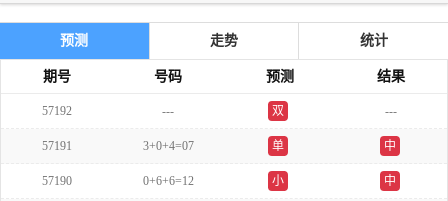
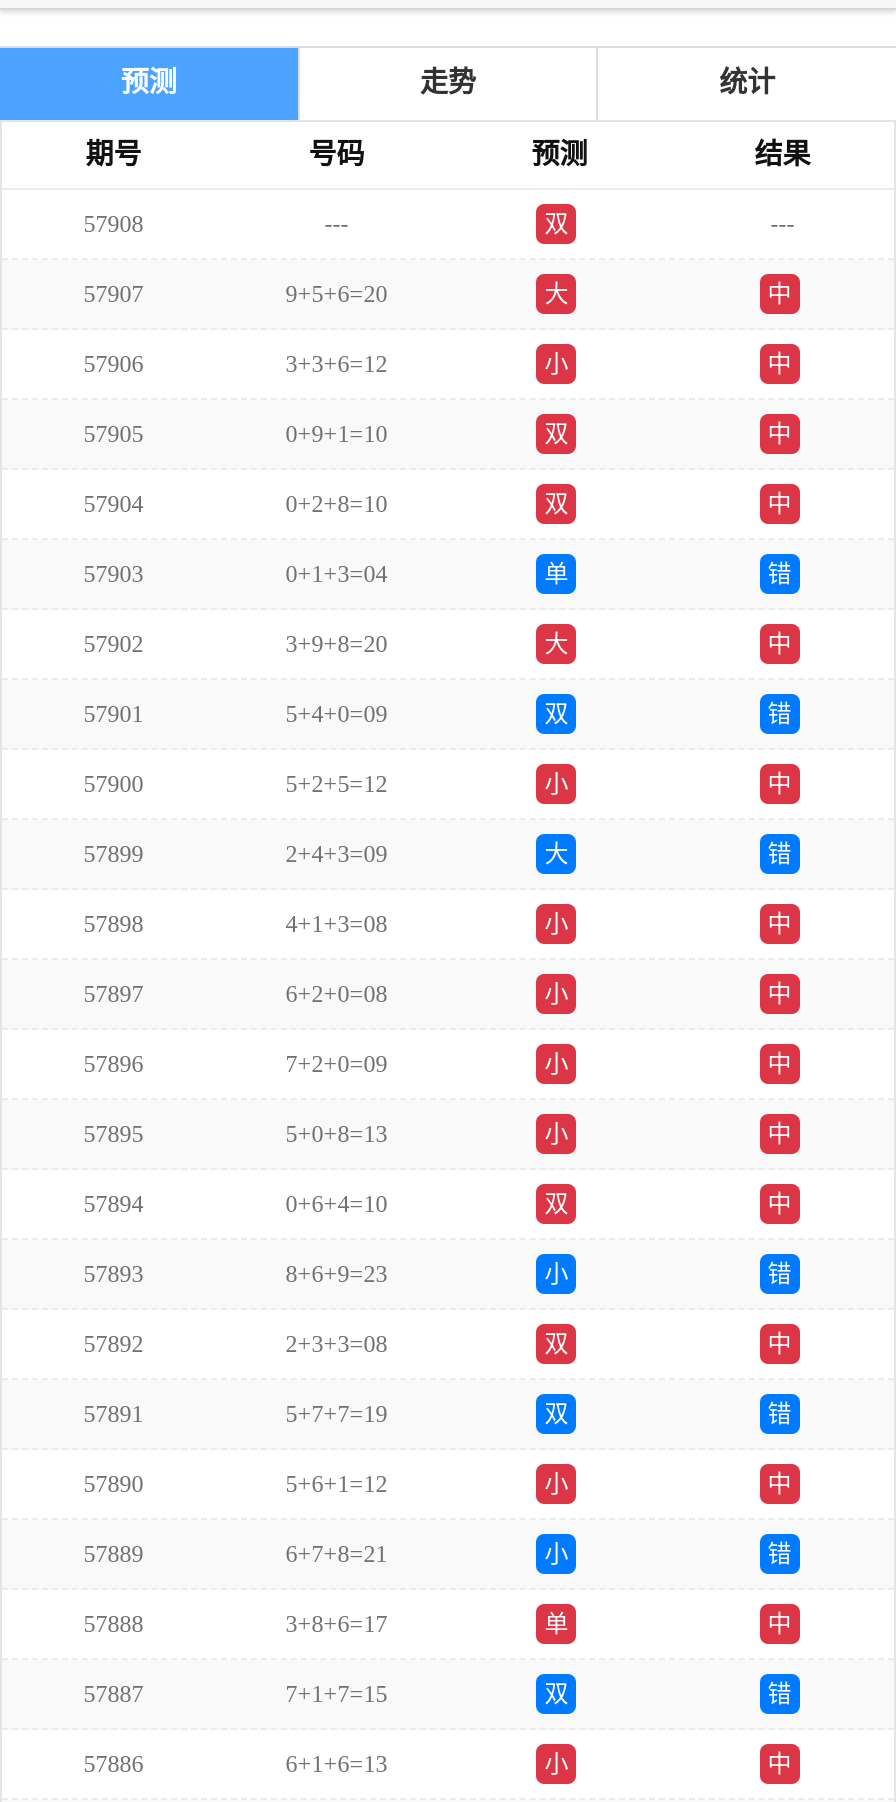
- 57192
+ 57908

- 57191
- 3+0+4=07
+ 57907
+ 9+5+6=20
+ 大
+ 中
+ 57906
+ 3+3+6=12
+ 小
+ 中
+ 57905
+ 0+9+1=10
+ 双
+ 中
+ 57904
+ 0+2+8=10
+ 双
+ 中
+ 57903
+ 0+1+3=04
+ 单
+ 错
+ 57902
+ 3+9+8=20
+ 大
+ 中
+ 57901
+ 5+4+0=09
+ 双
+ 错
+ 57900
+ 5+2+5=12
+ 小
+ 中
+ 57899
+ 2+4+3=09
+ 大
+ 错
+ 57898
+ 4+1+3=08
+ 小
+ 中
+ 57897
+ 6+2+0=08
+ 小
+ 中
+ 57896
+ 7+2+0=09
+ 小
+ 中
+ 57895
+ 5+0+8=13
+ 小
+ 中
+ 57894
+ 0+6+4=10
+ 双
+ 中
+ 57893
+ 8+6+9=23
+ 小
+ 错
+ 57892
+ 2+3+3=08
+ 双
+ 中
+ 57891
+ 5+7+7=19
+ 双
+ 错
+ 57890
+ 5+6+1=12
+ 小
+ 中
+ 57889
+ 6+7+8=21
+ 小
+ 错
+ 57888
+ 3+8+6=17

- 57190
- 0+6+6=12
+ 57887
+ 7+1+7=15
+ 双
+ 错
+ 57886
+ 6+1+6=13
